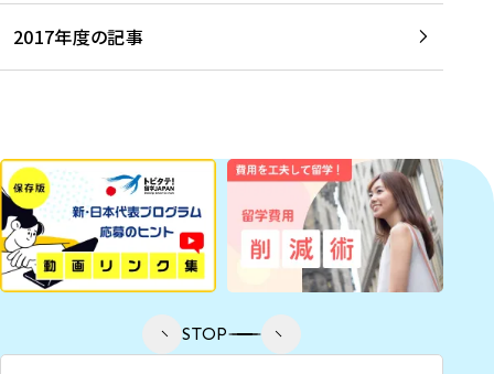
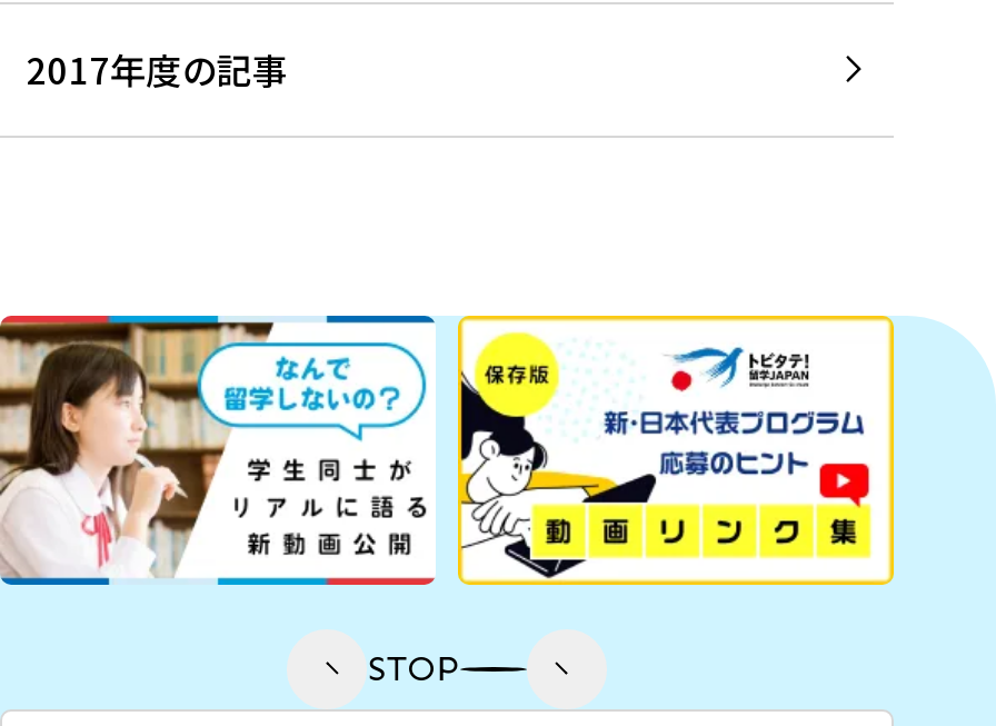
- [image]
+ [image]

- [image]
+ [image]
